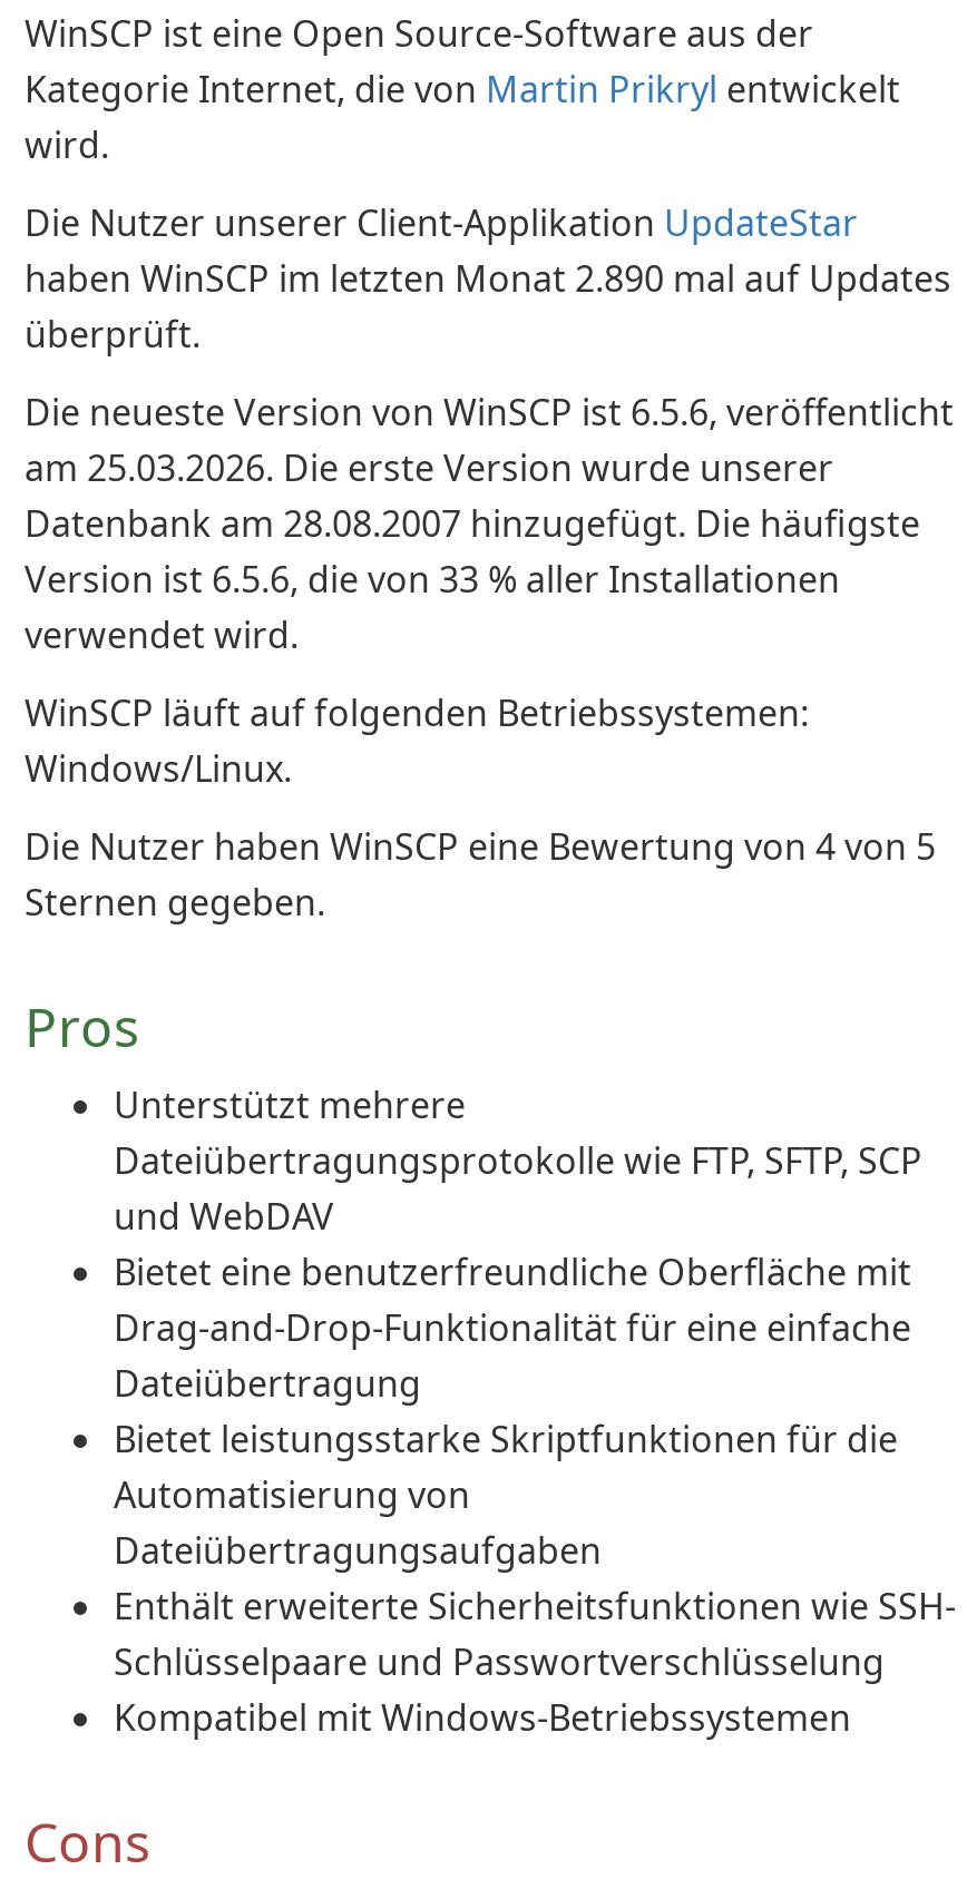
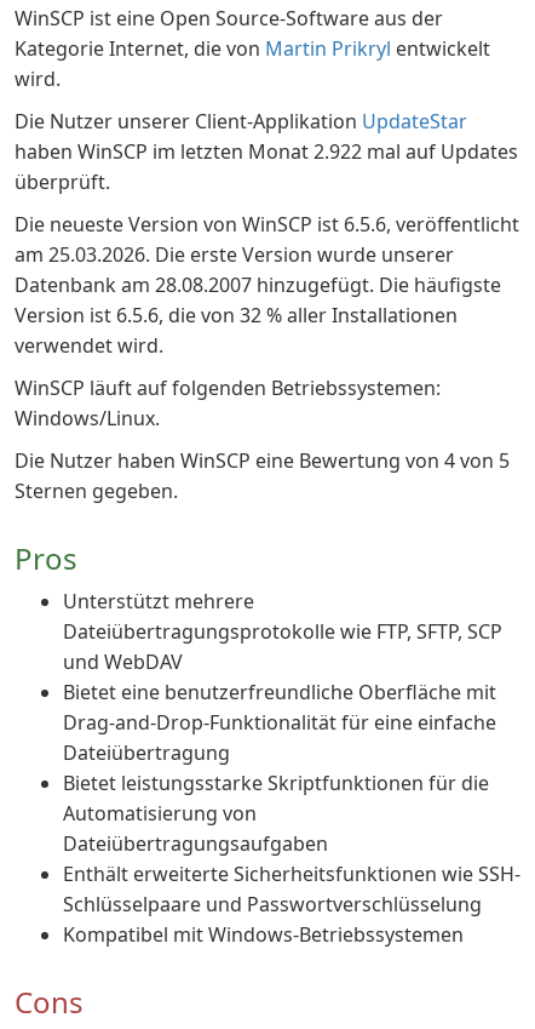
- haben WinSCP im letzten Monat 2.890 mal auf Updates
+ haben WinSCP im letzten Monat 2.922 mal auf Updates

- Version ist 6.5.6, die von 33 % aller Installationen
+ Version ist 6.5.6, die von 32 % aller Installationen
